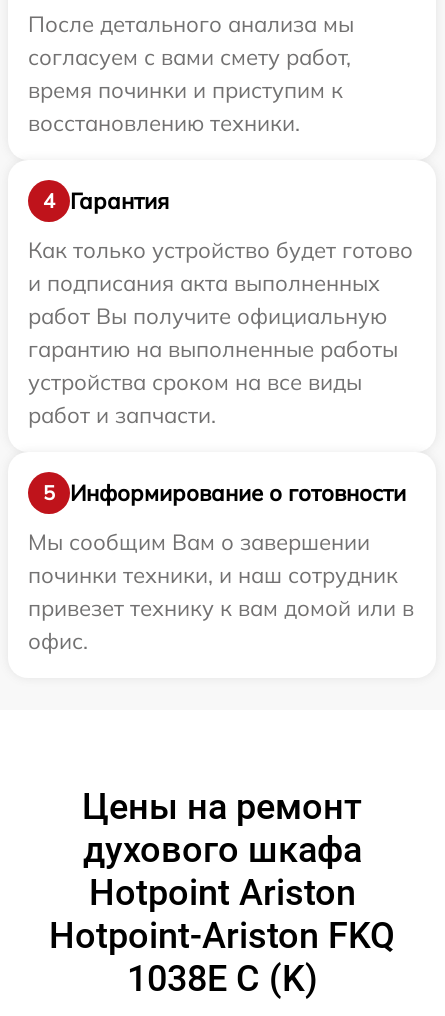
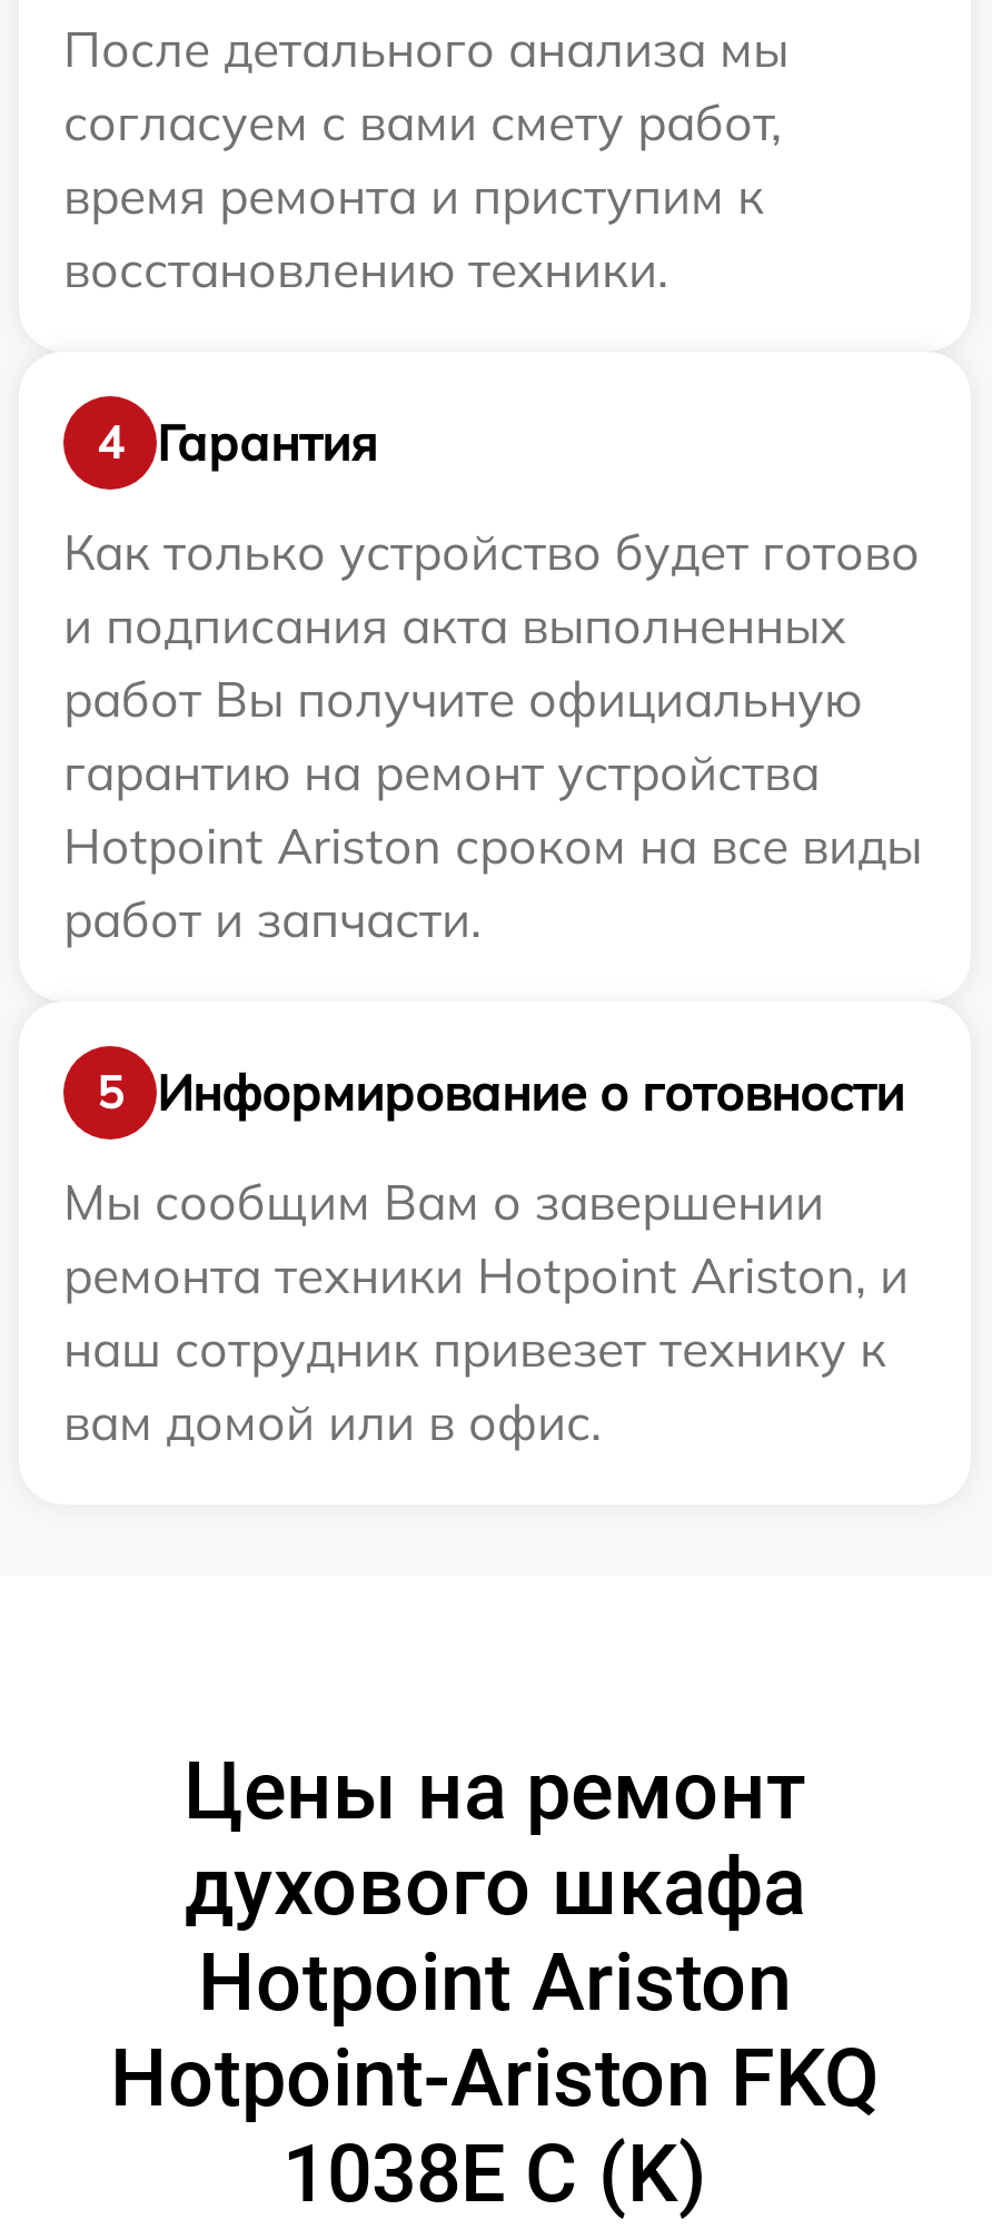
- время починки и приступим к
+ время ремонта и приступим к

- гарантию на выполненные работы
- устройства сроком на все виды
+ гарантию на ремонт устройства
+ Hotpoint Ariston сроком на все виды

- починки техники, и наш сотрудник
- привезет технику к вам домой или в
- офис.
+ ремонта техники Hotpoint Ariston, и
+ наш сотрудник привезет технику к
+ вам домой или в офис.
